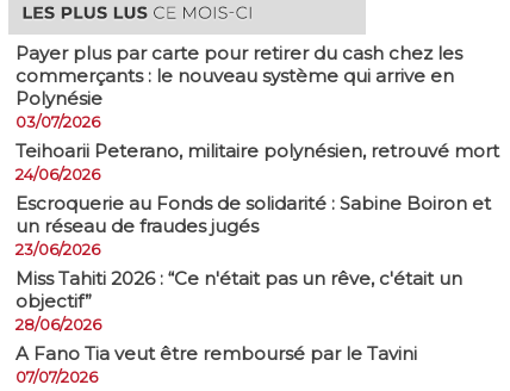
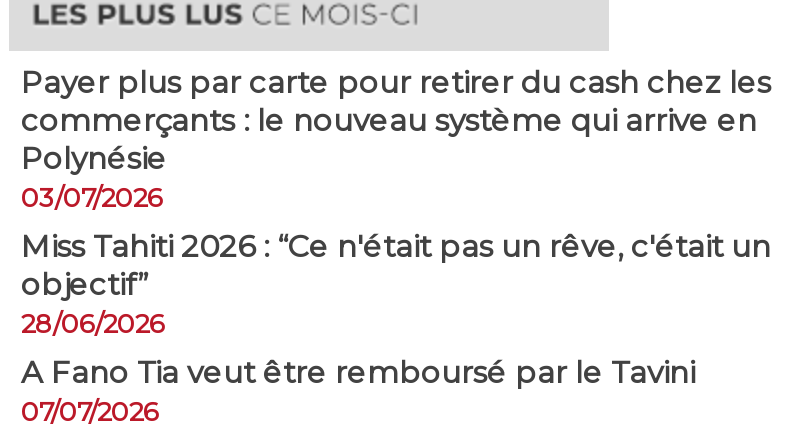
- Teihoarii Peterano, militaire polynésien, retrouvé mort
- 24/06/2026
- Escroquerie au Fonds de solidarité : Sabine Boiron et
- un réseau de fraudes jugés
- 23/06/2026
